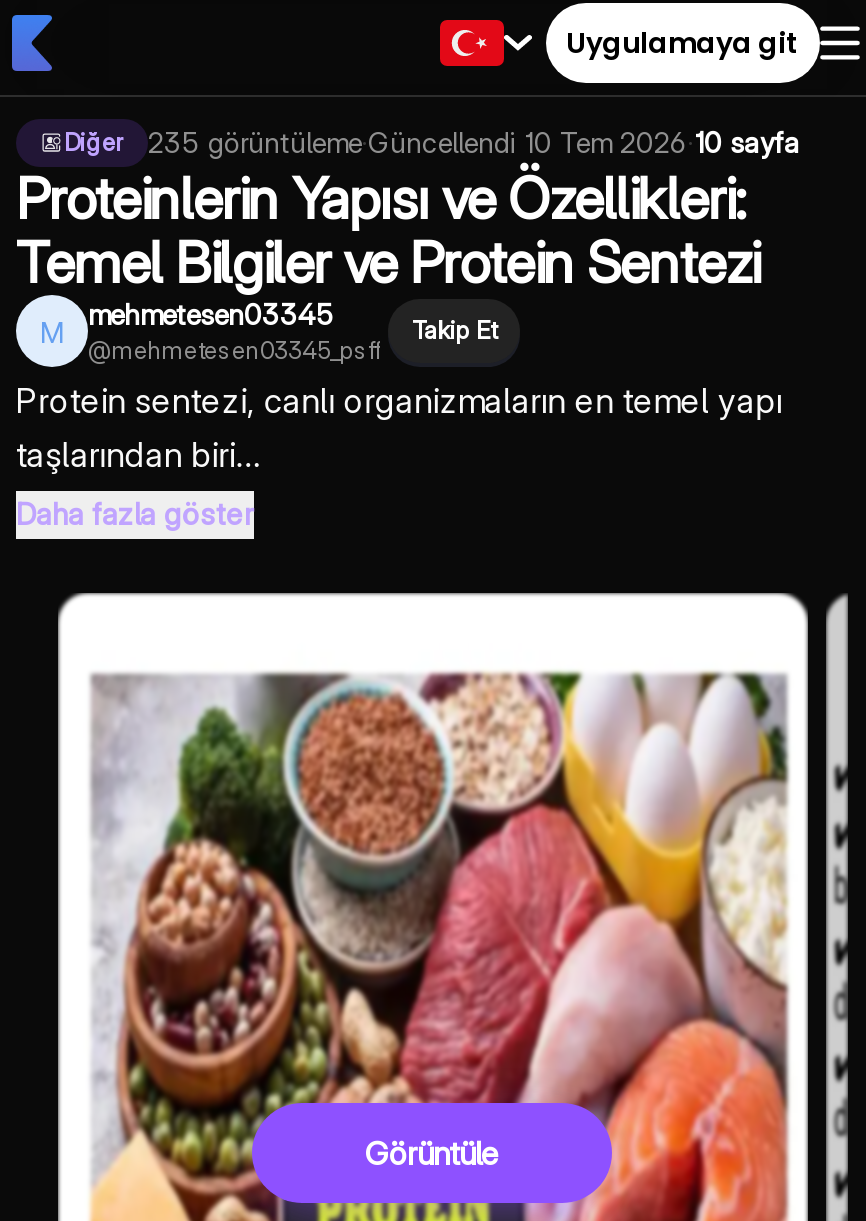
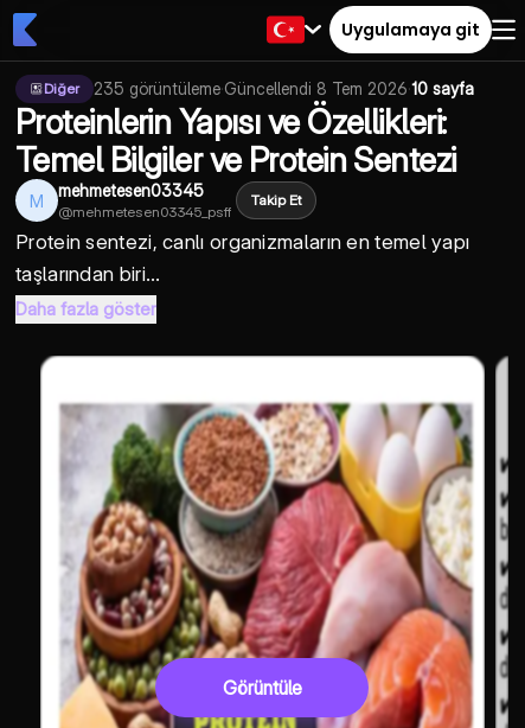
- 235 görüntüleme · Güncellendi 10 Tem 2026 · 10 sayfa
+ 235 görüntüleme · Güncellendi 8 Tem 2026 · 10 sayfa
